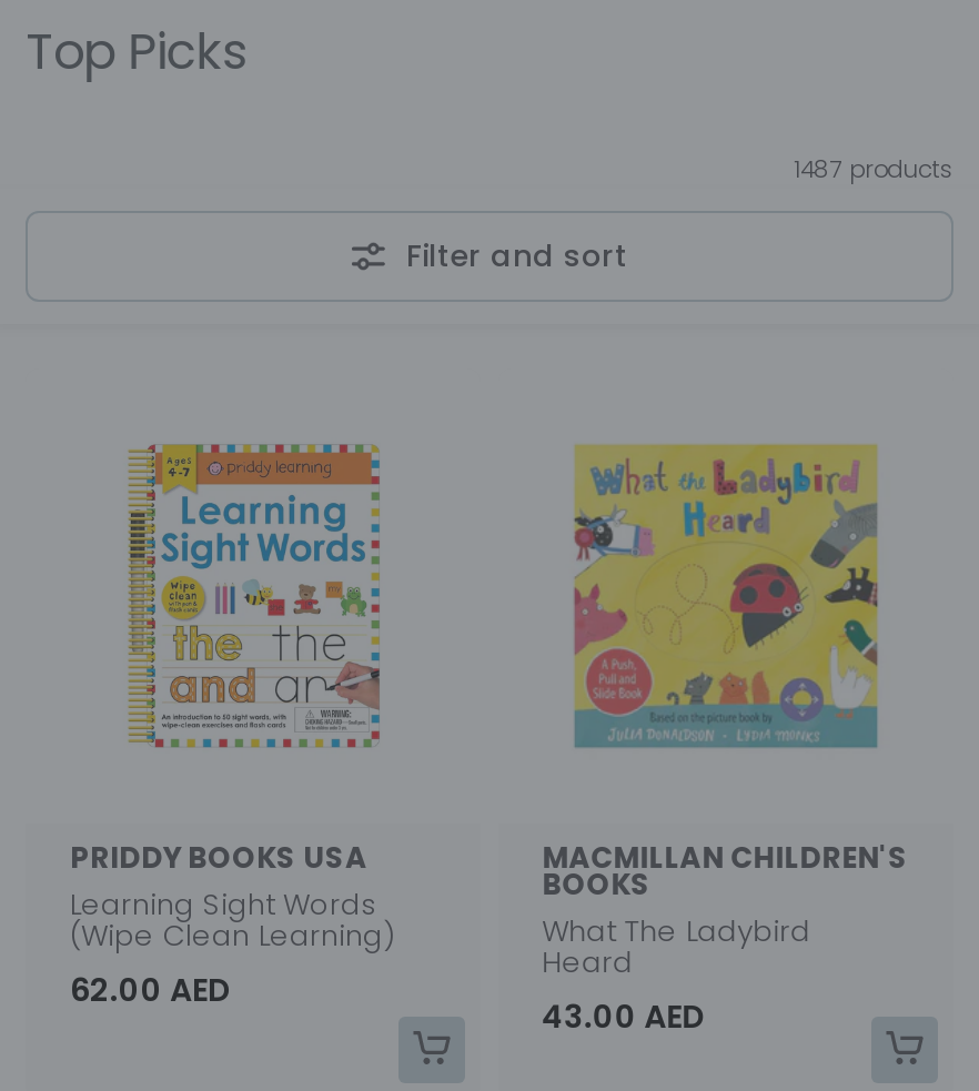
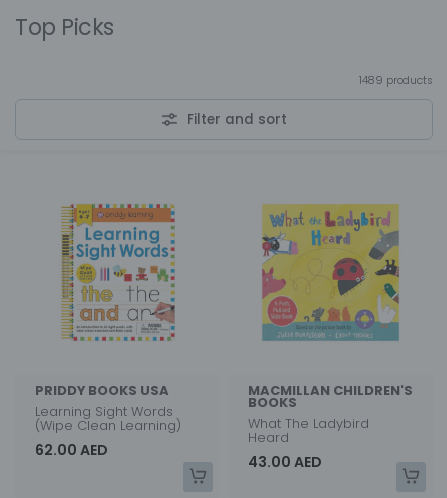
- 1487 products
+ 1489 products
